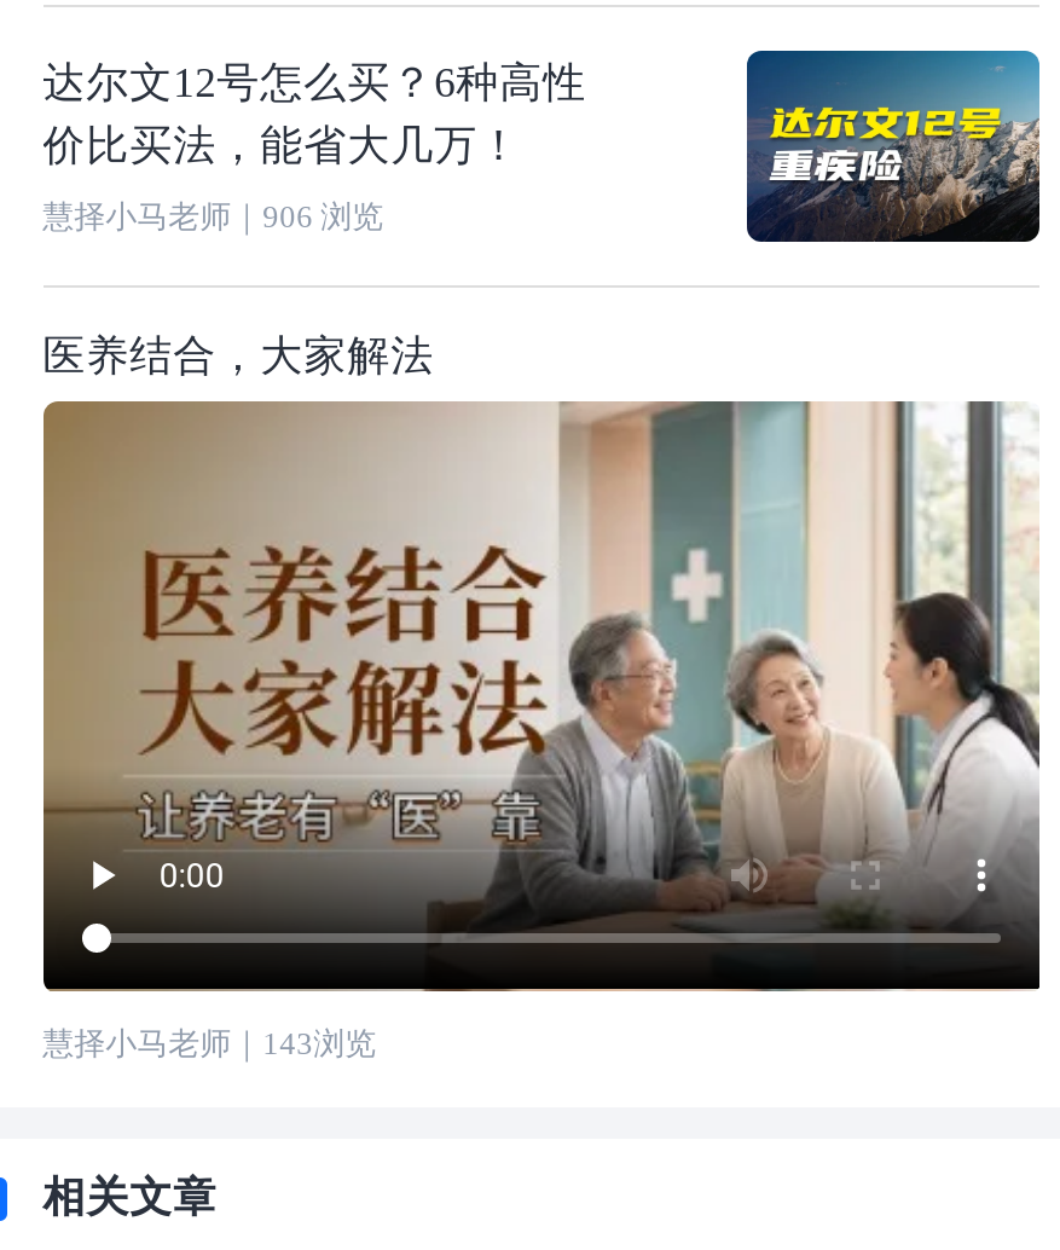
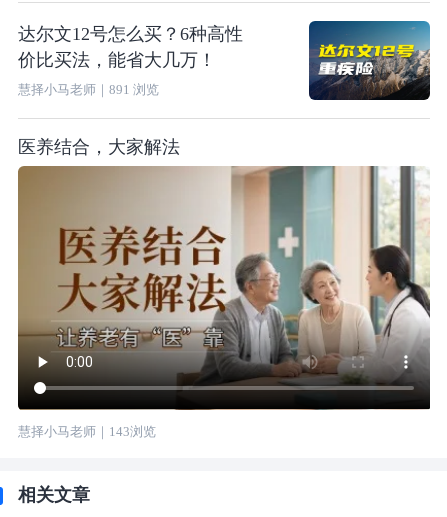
- 慧择小马老师｜906浏览
+ 慧择小马老师｜891浏览
